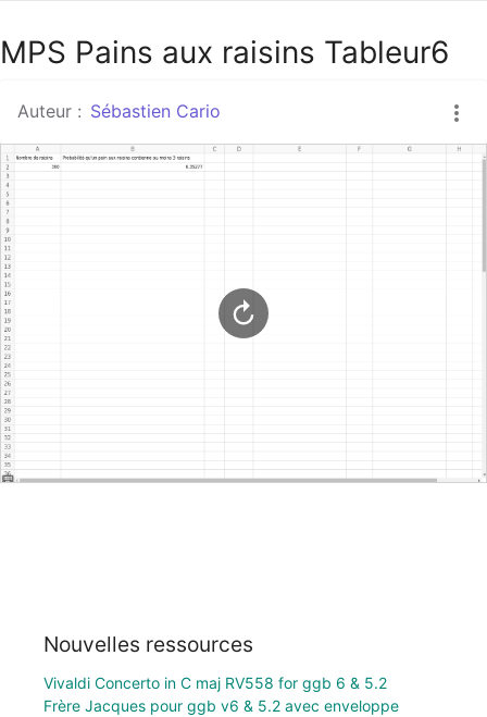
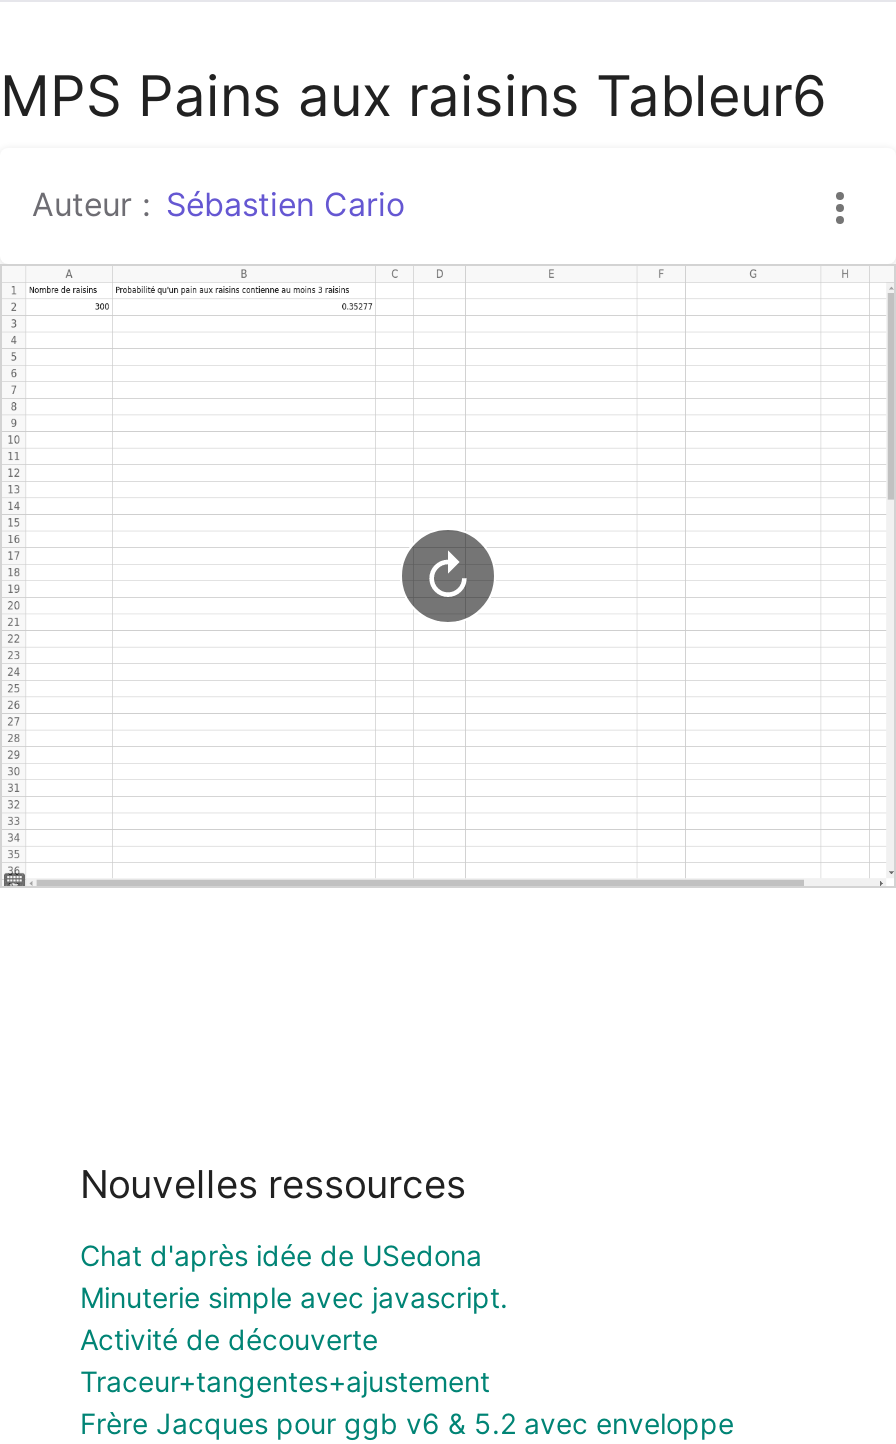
- Vivaldi Concerto in C maj RV558 for ggb 6 & 5.2
+ Chat d'après idée de USedona
+ Minuterie simple avec javascript.
+ Activité de découverte
+ Traceur+tangentes+ajustement
